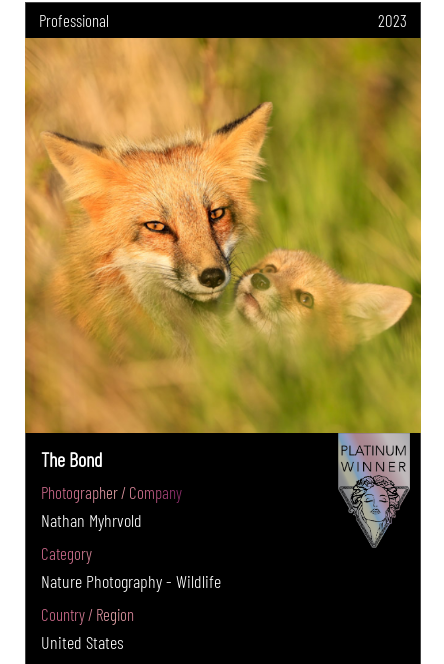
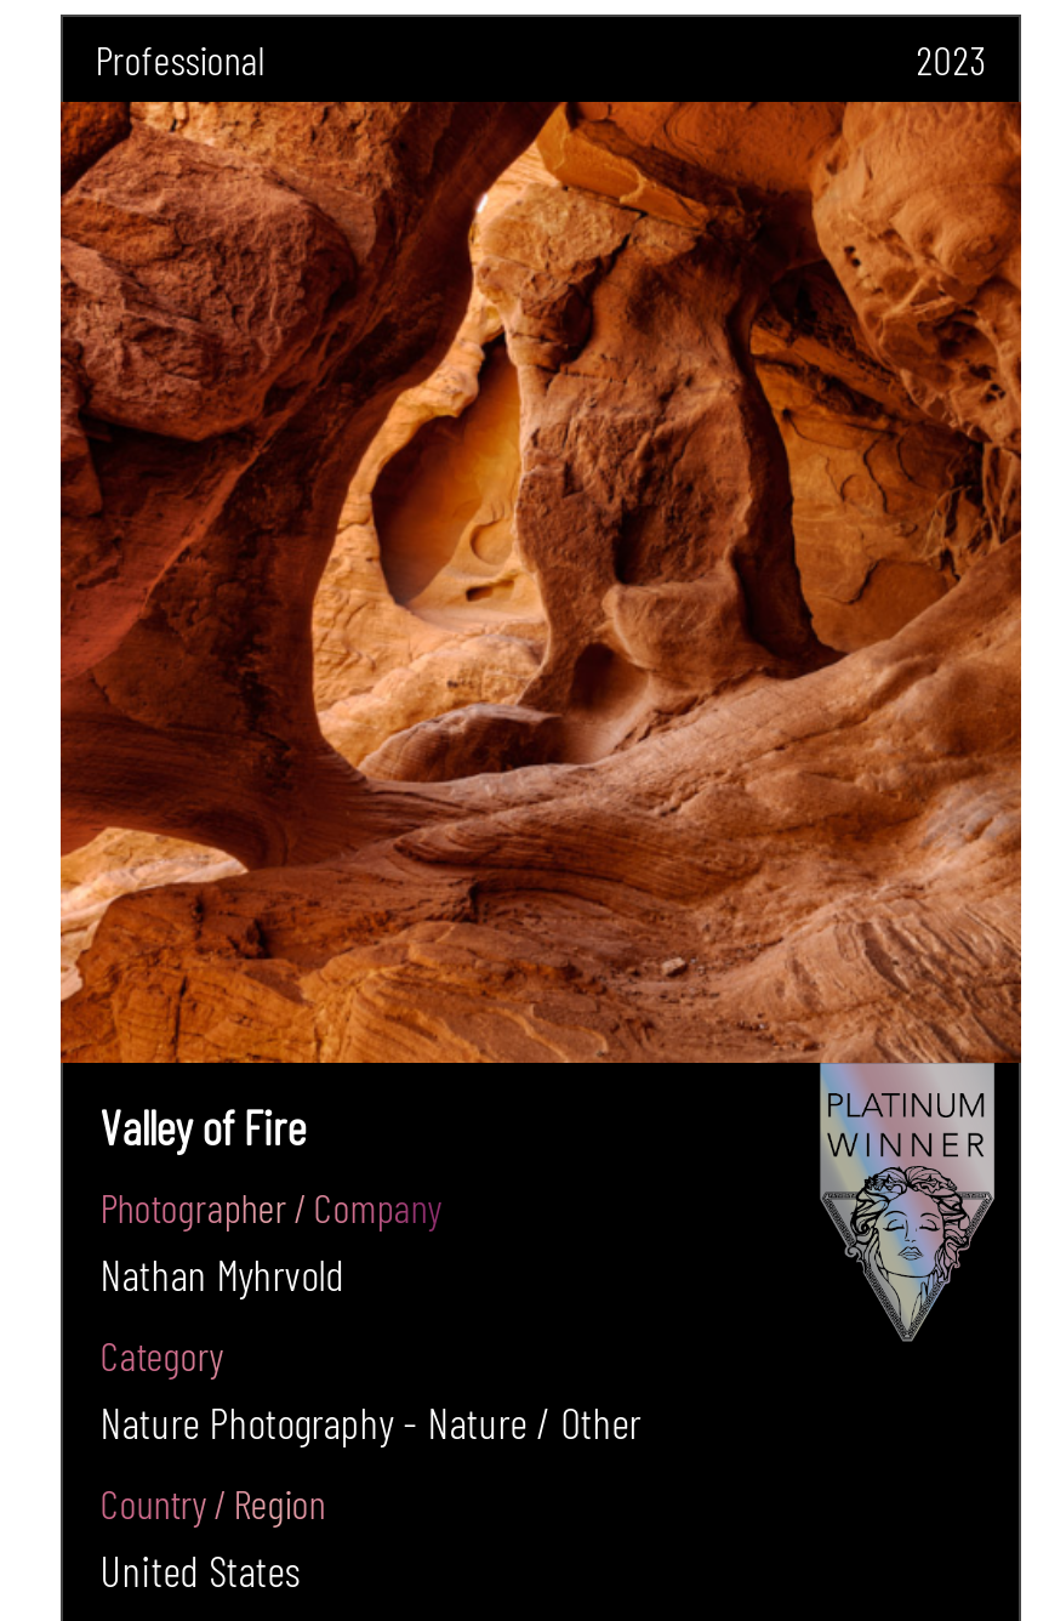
- [image]
- The Bond
+ [image]
+ Valley of Fire

- Nature Photography - Wildlife
+ Nature Photography - Nature / Other
